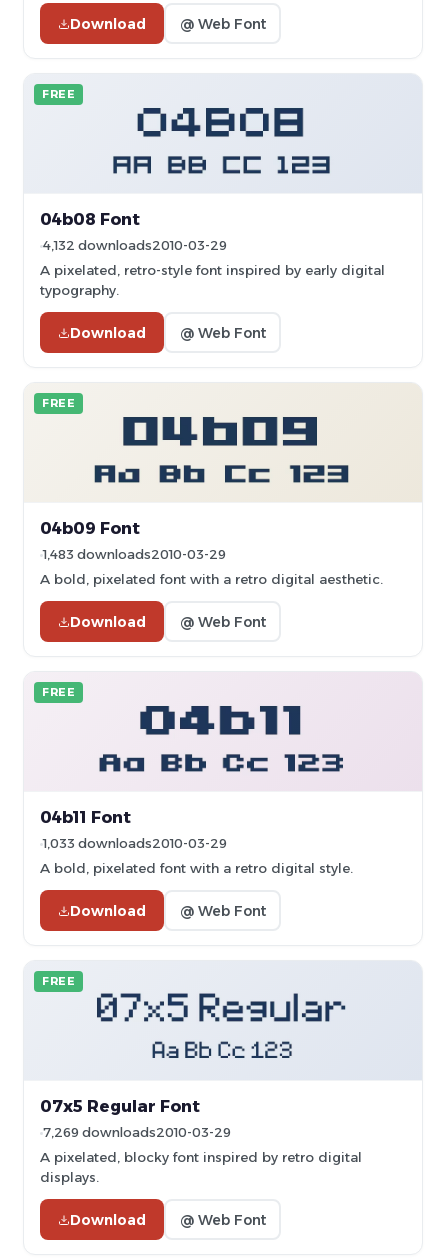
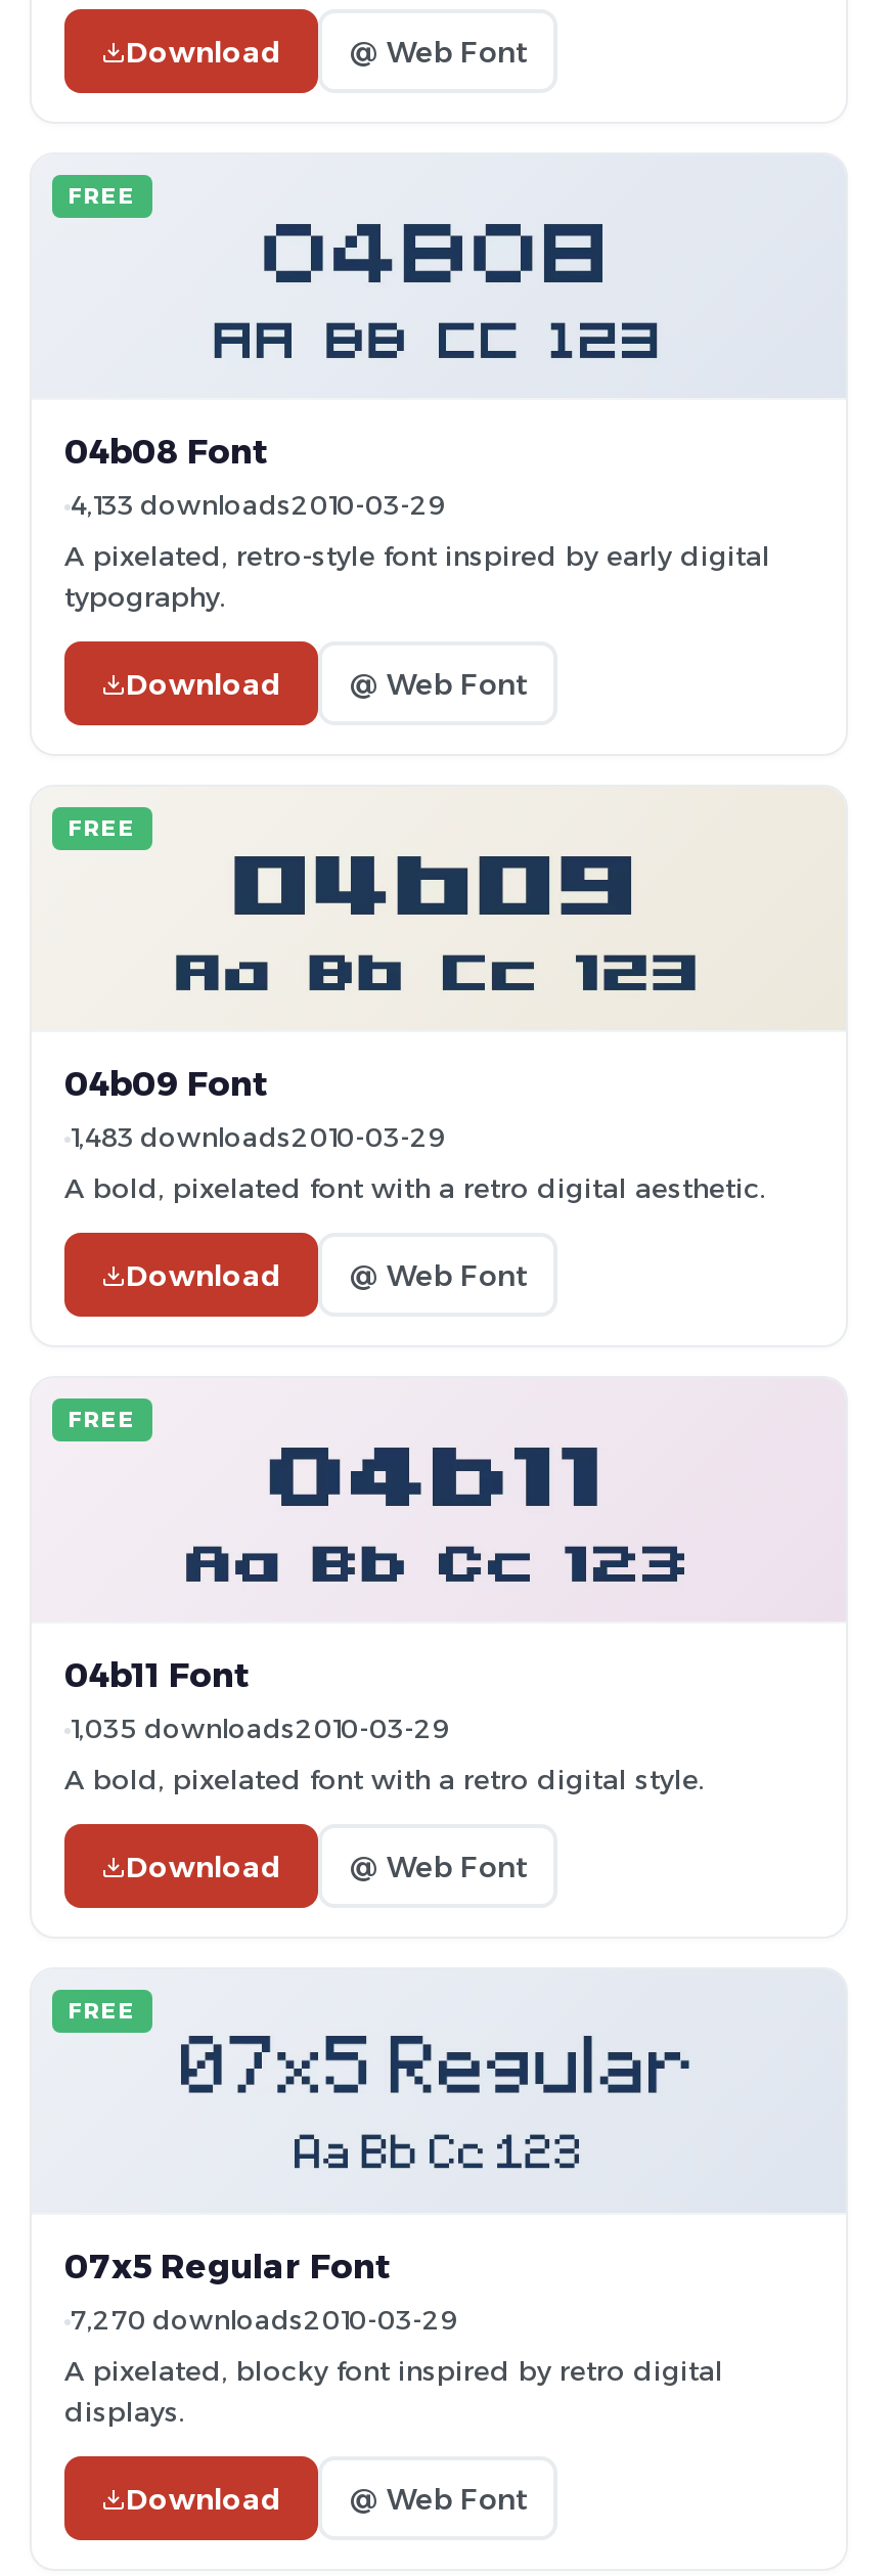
- 4,132 downloads2010-03-29
+ 4,133 downloads2010-03-29

- 1,033 downloads2010-03-29
+ 1,035 downloads2010-03-29

- 7,269 downloads2010-03-29
+ 7,270 downloads2010-03-29
